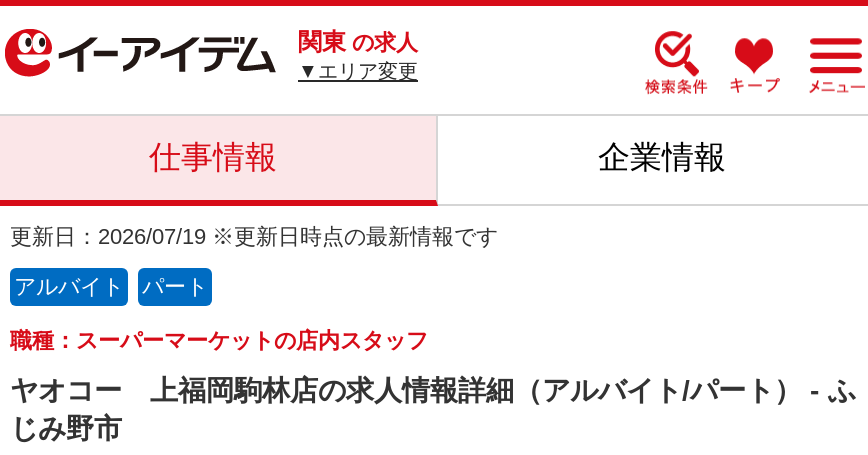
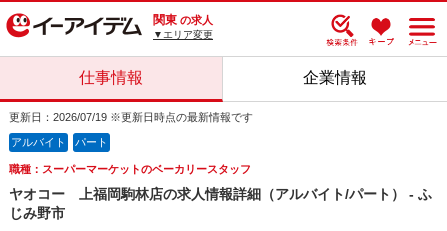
- 職種：スーパーマーケットの店内スタッフ
+ 職種：スーパーマーケットのベーカリースタッフ
